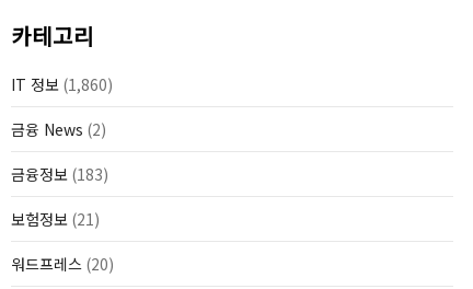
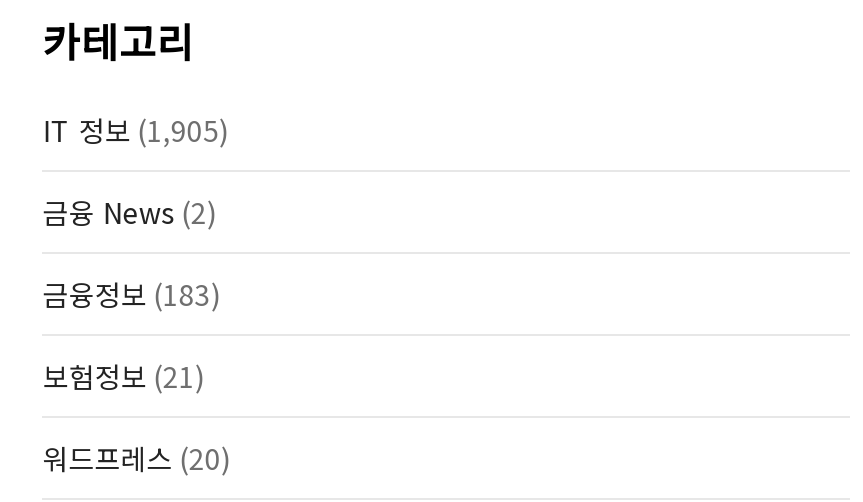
- IT 정보 (1,860)
+ IT 정보 (1,905)
